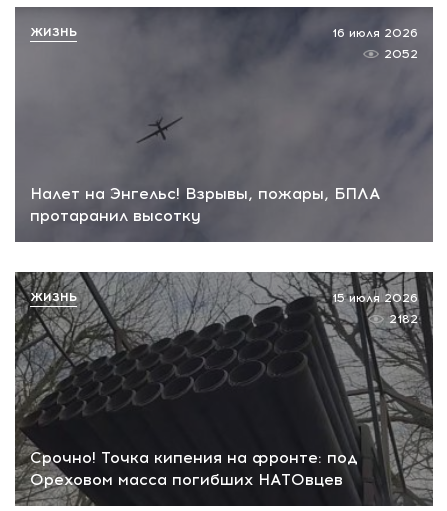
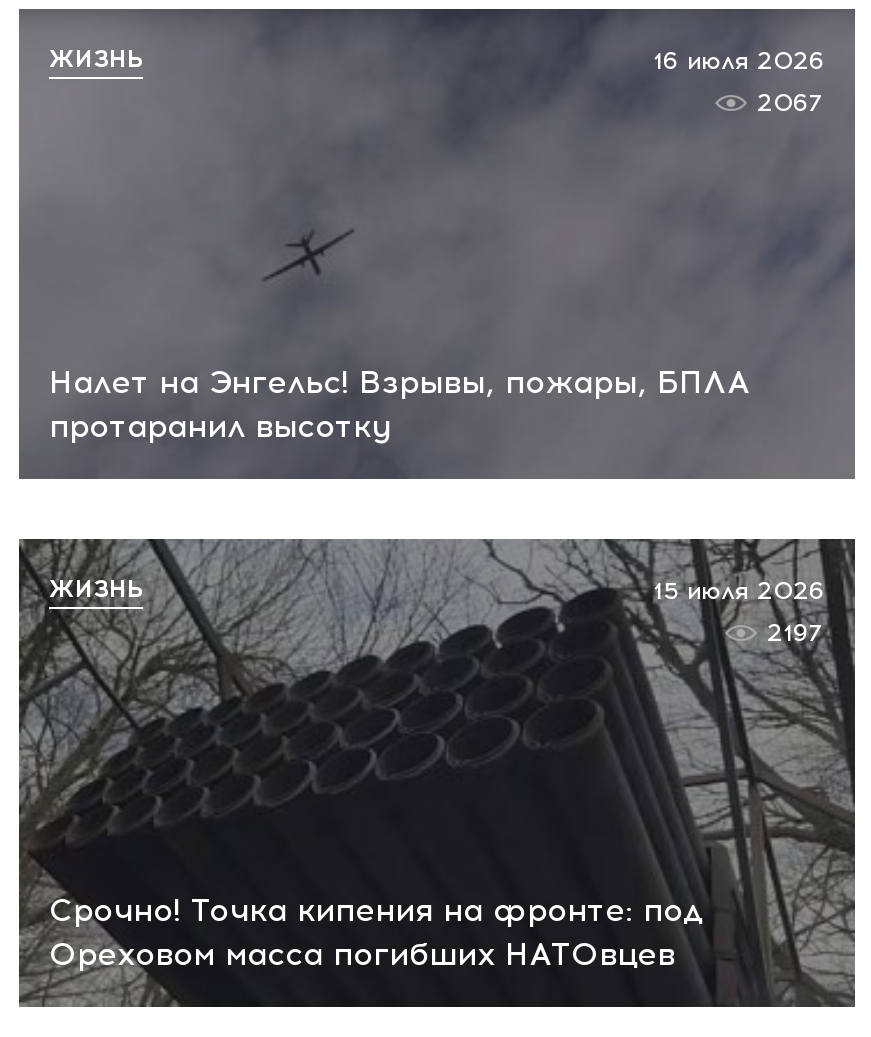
- 2052
+ 2067

- 2182
+ 2197
